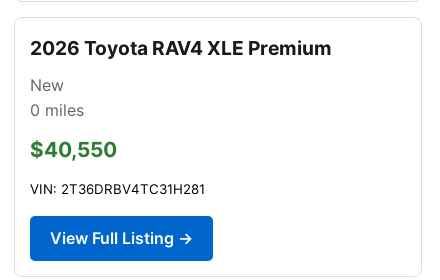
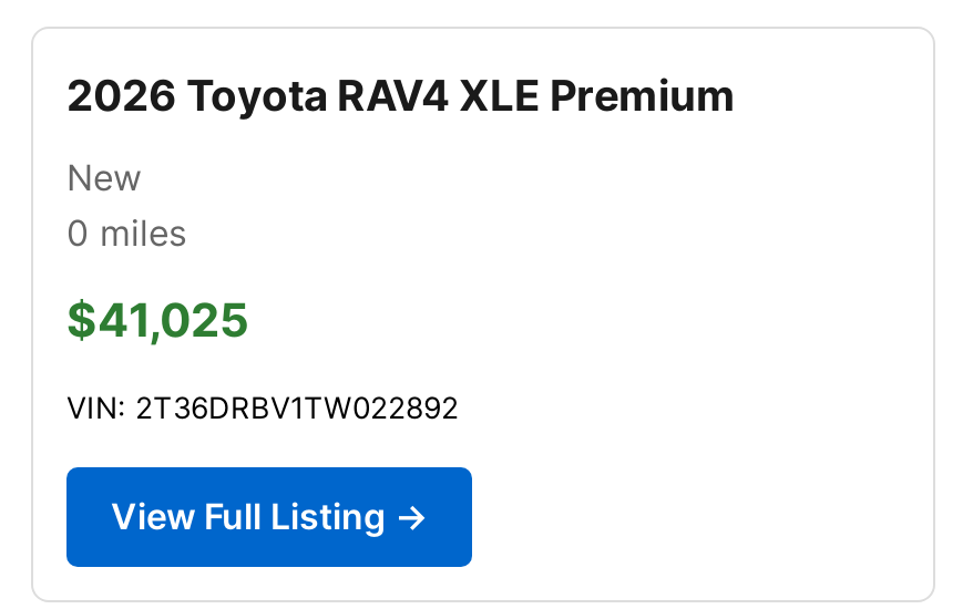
- $40,550
+ $41,025

- VIN: 2T36DRBV4TC31H281
+ VIN: 2T36DRBV1TW022892
